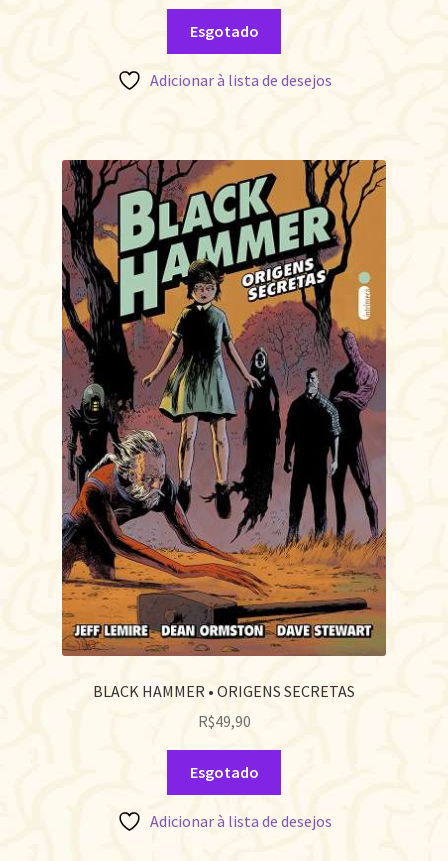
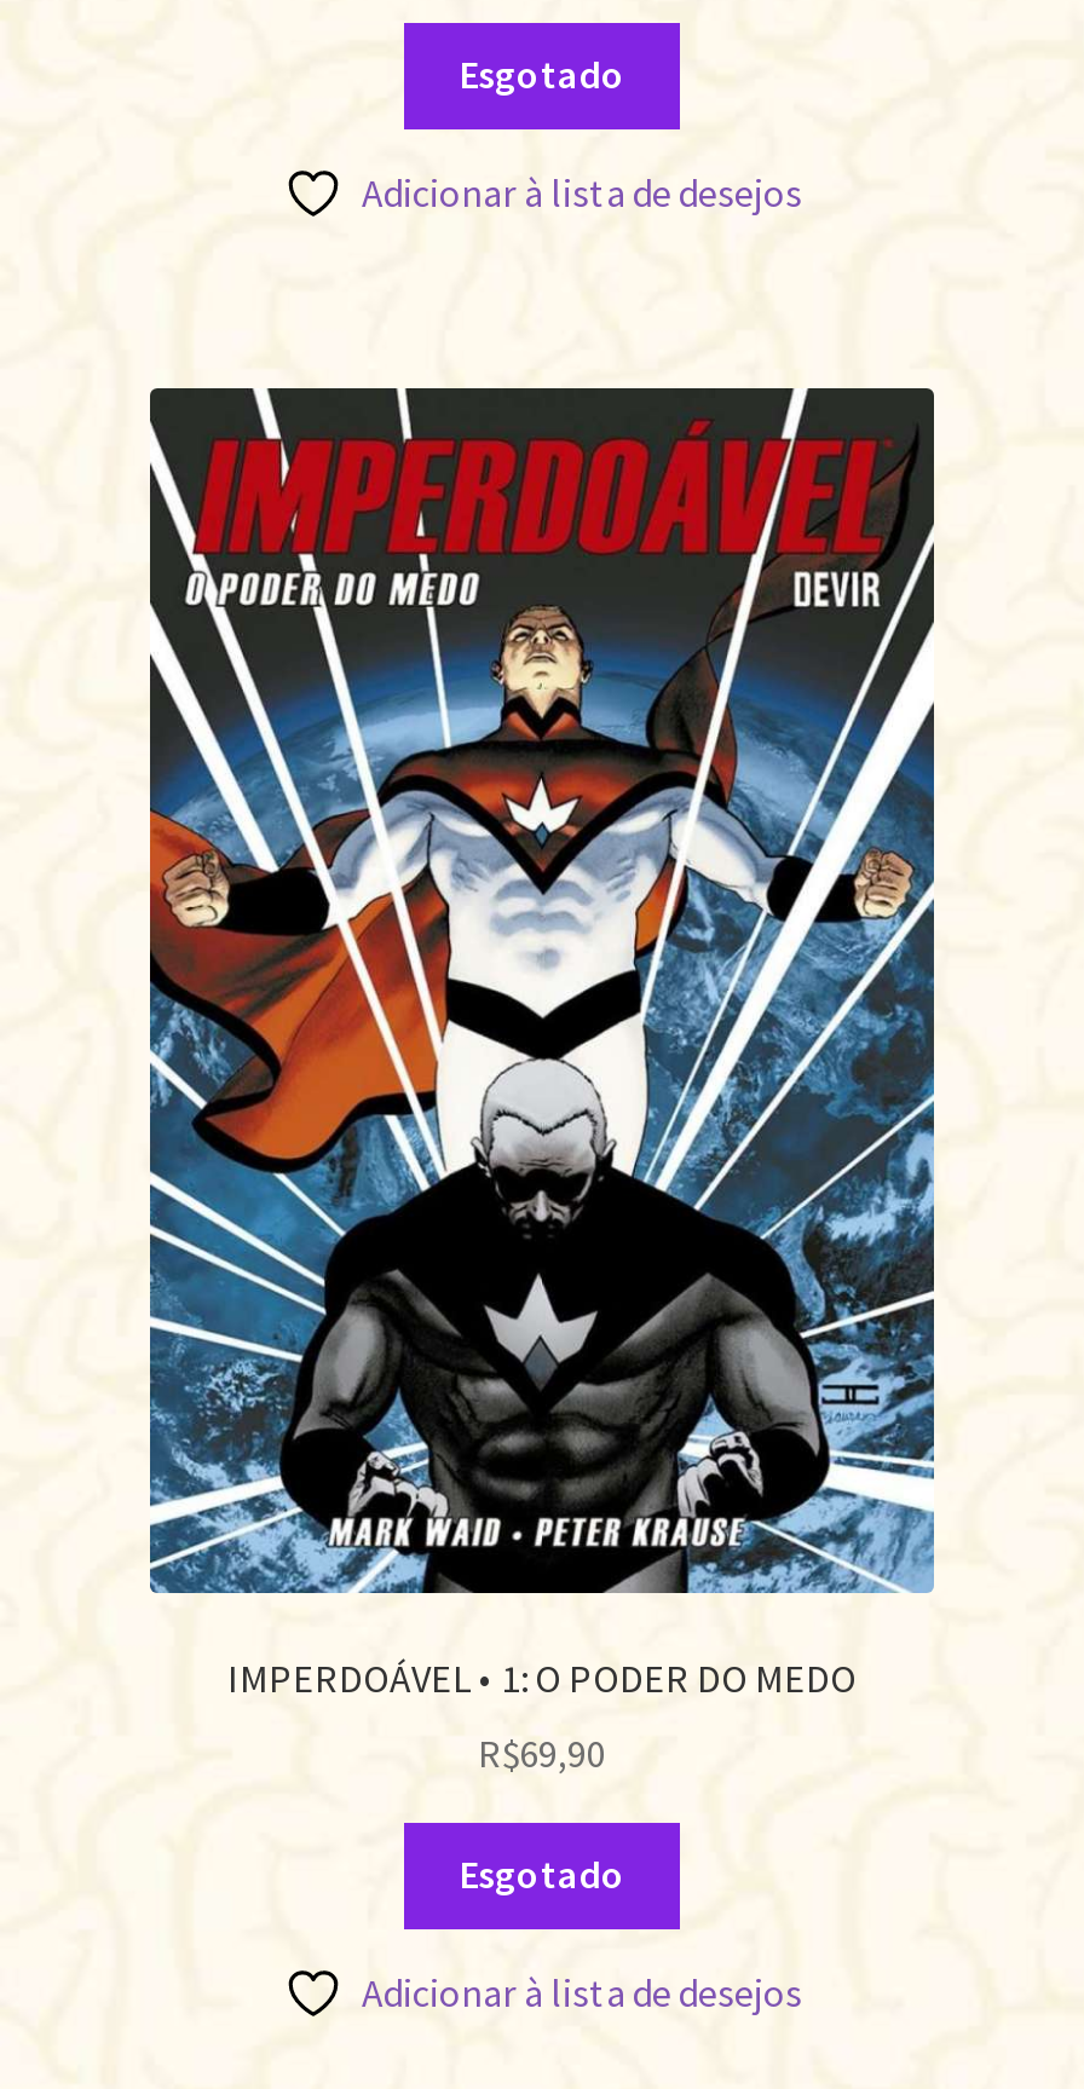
- [image]
- BLACK HAMMER • ORIGENS SECRETAS
+ [image]
+ IMPERDOÁVEL • 1: O PODER DO MEDO

- R$49,90
+ R$69,90
